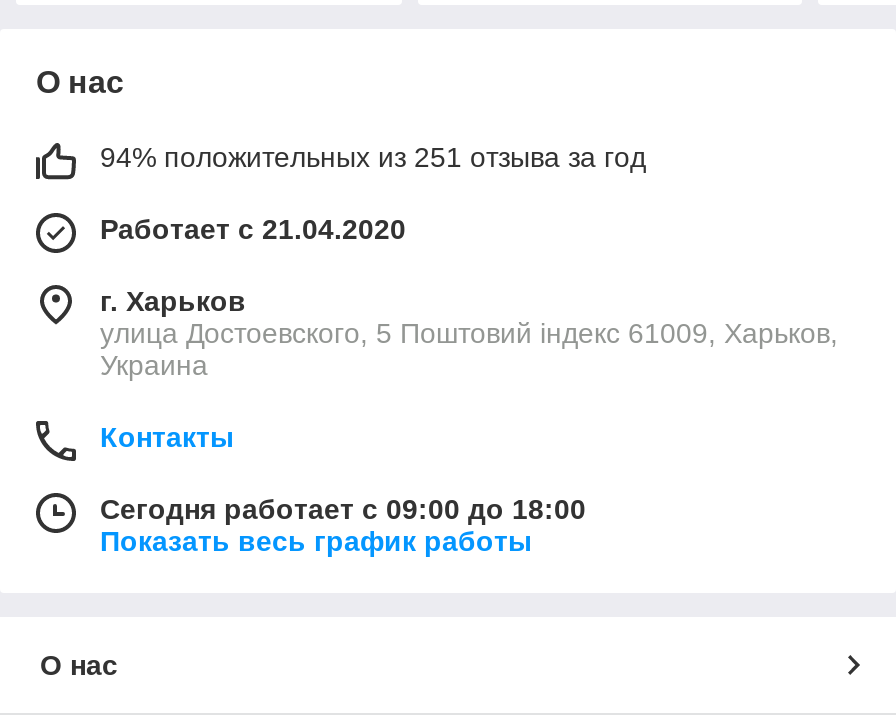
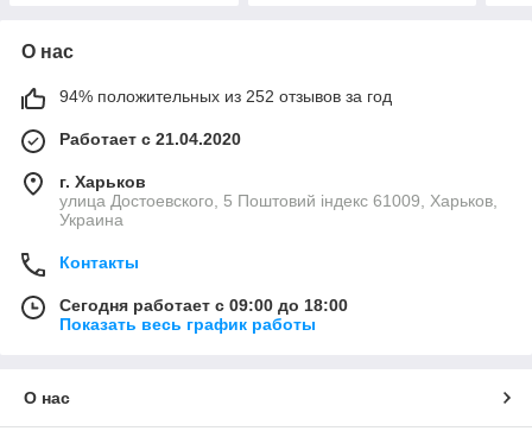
- 94% положительных из 251 отзыва за год
+ 94% положительных из 252 отзывов за год
